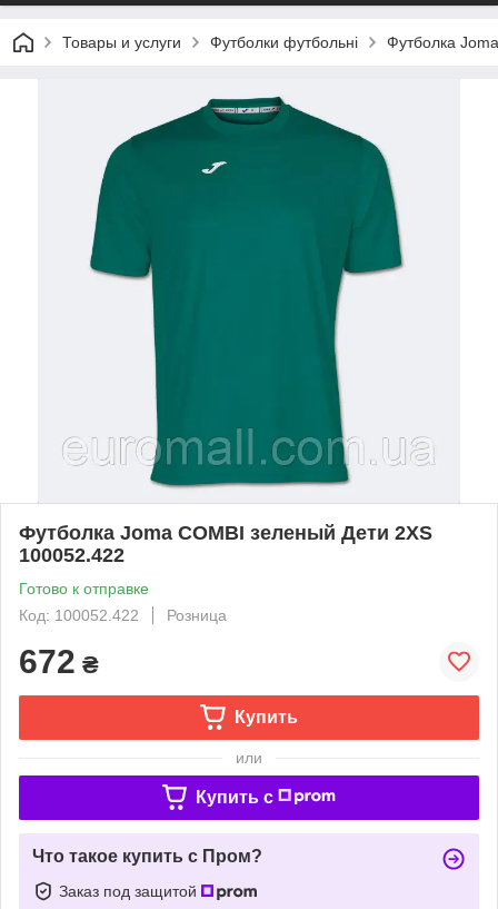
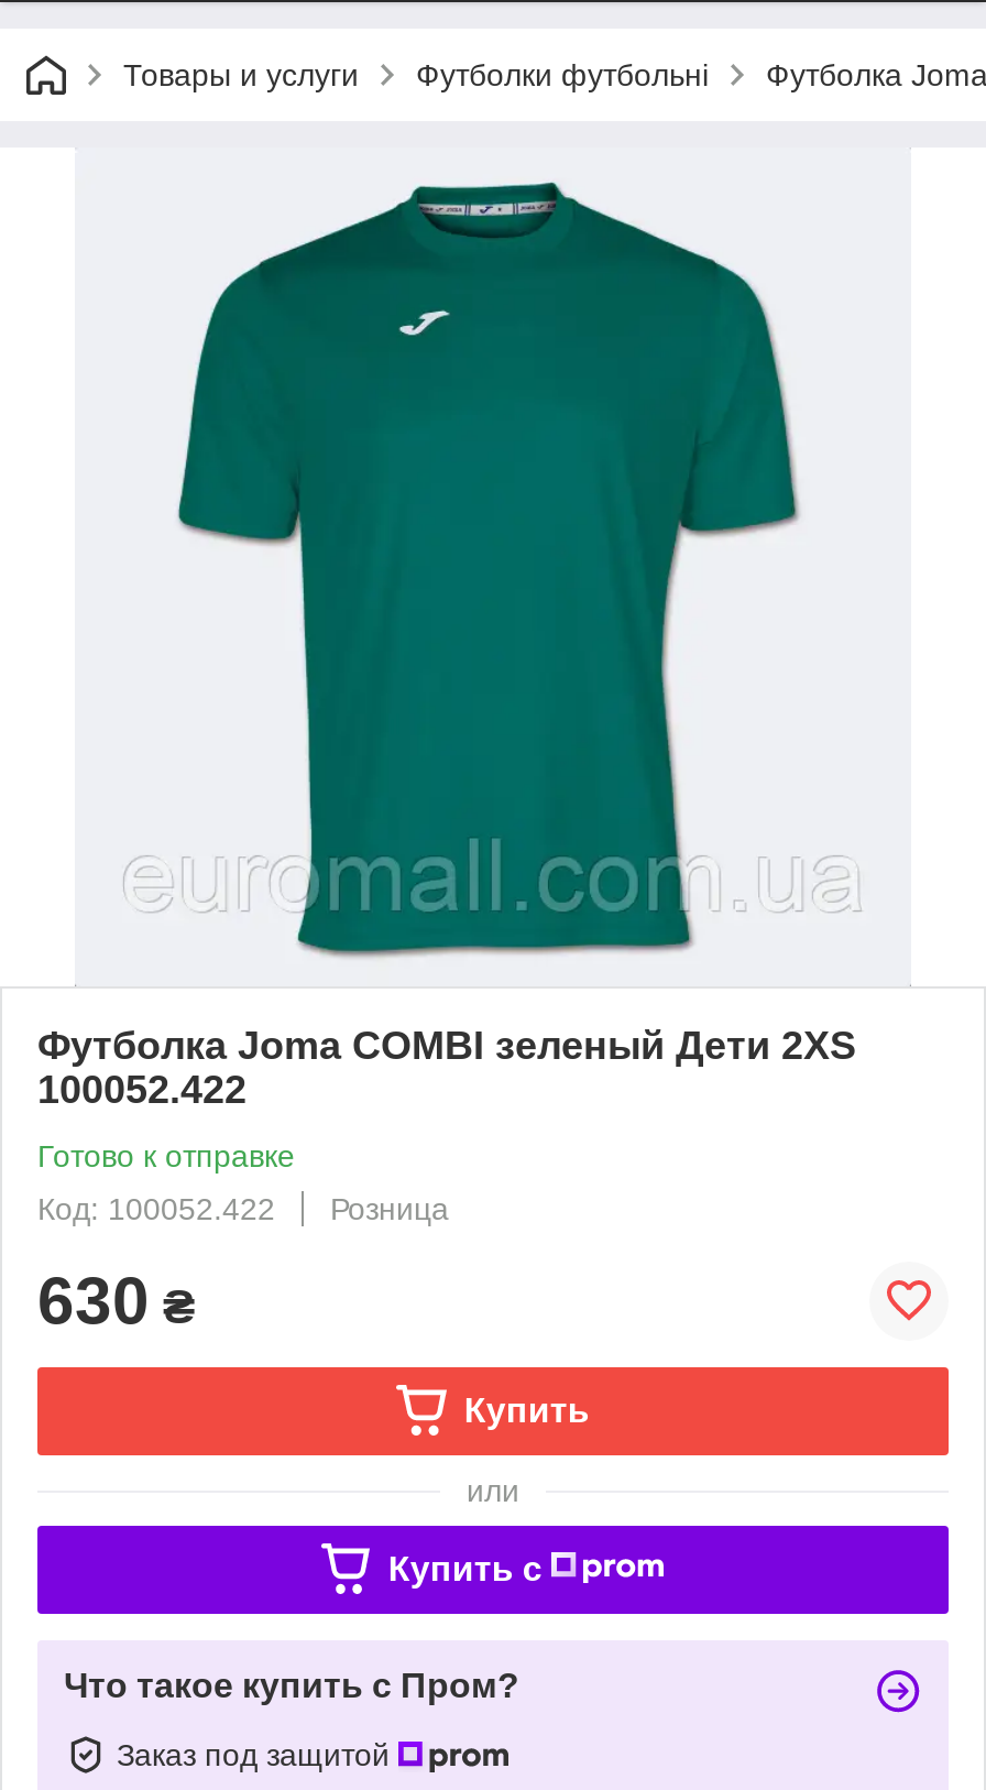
- 672 ₴
+ 630 ₴
